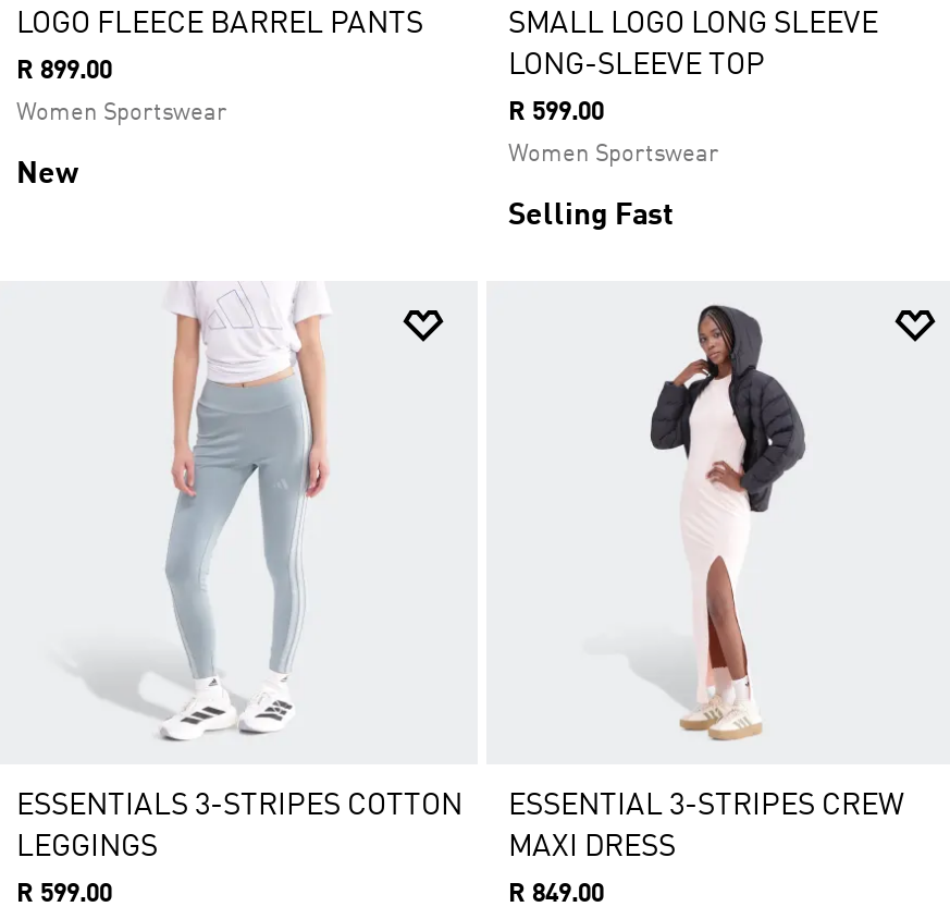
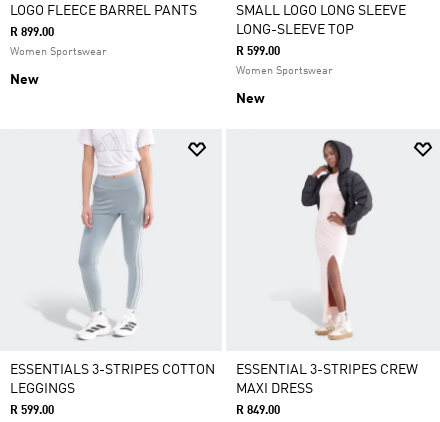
- Selling Fast
+ New
